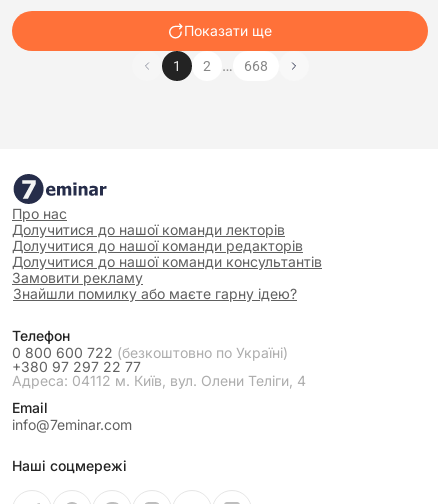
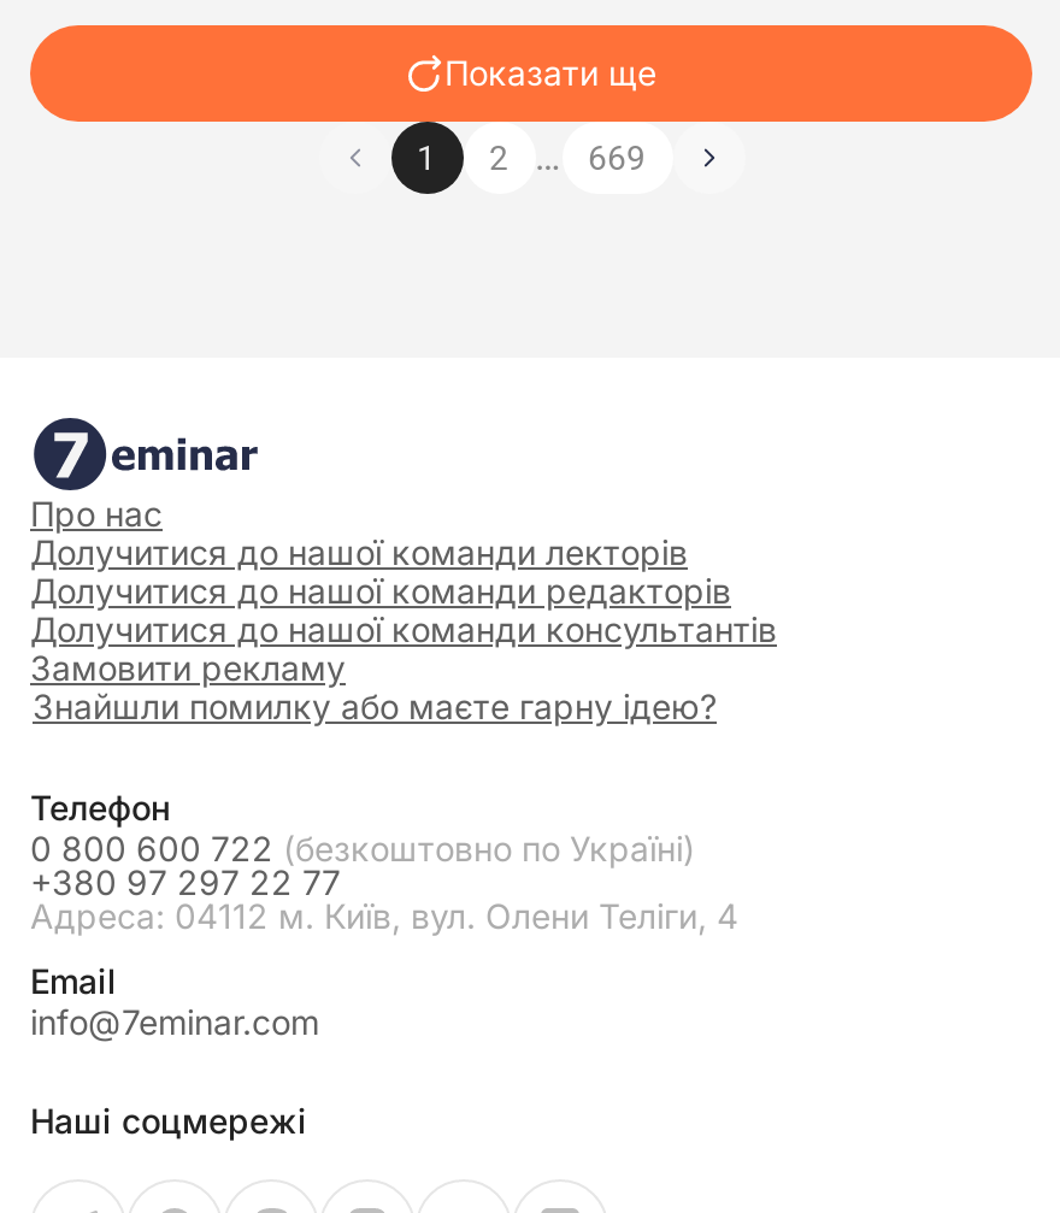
- 668
+ 669
